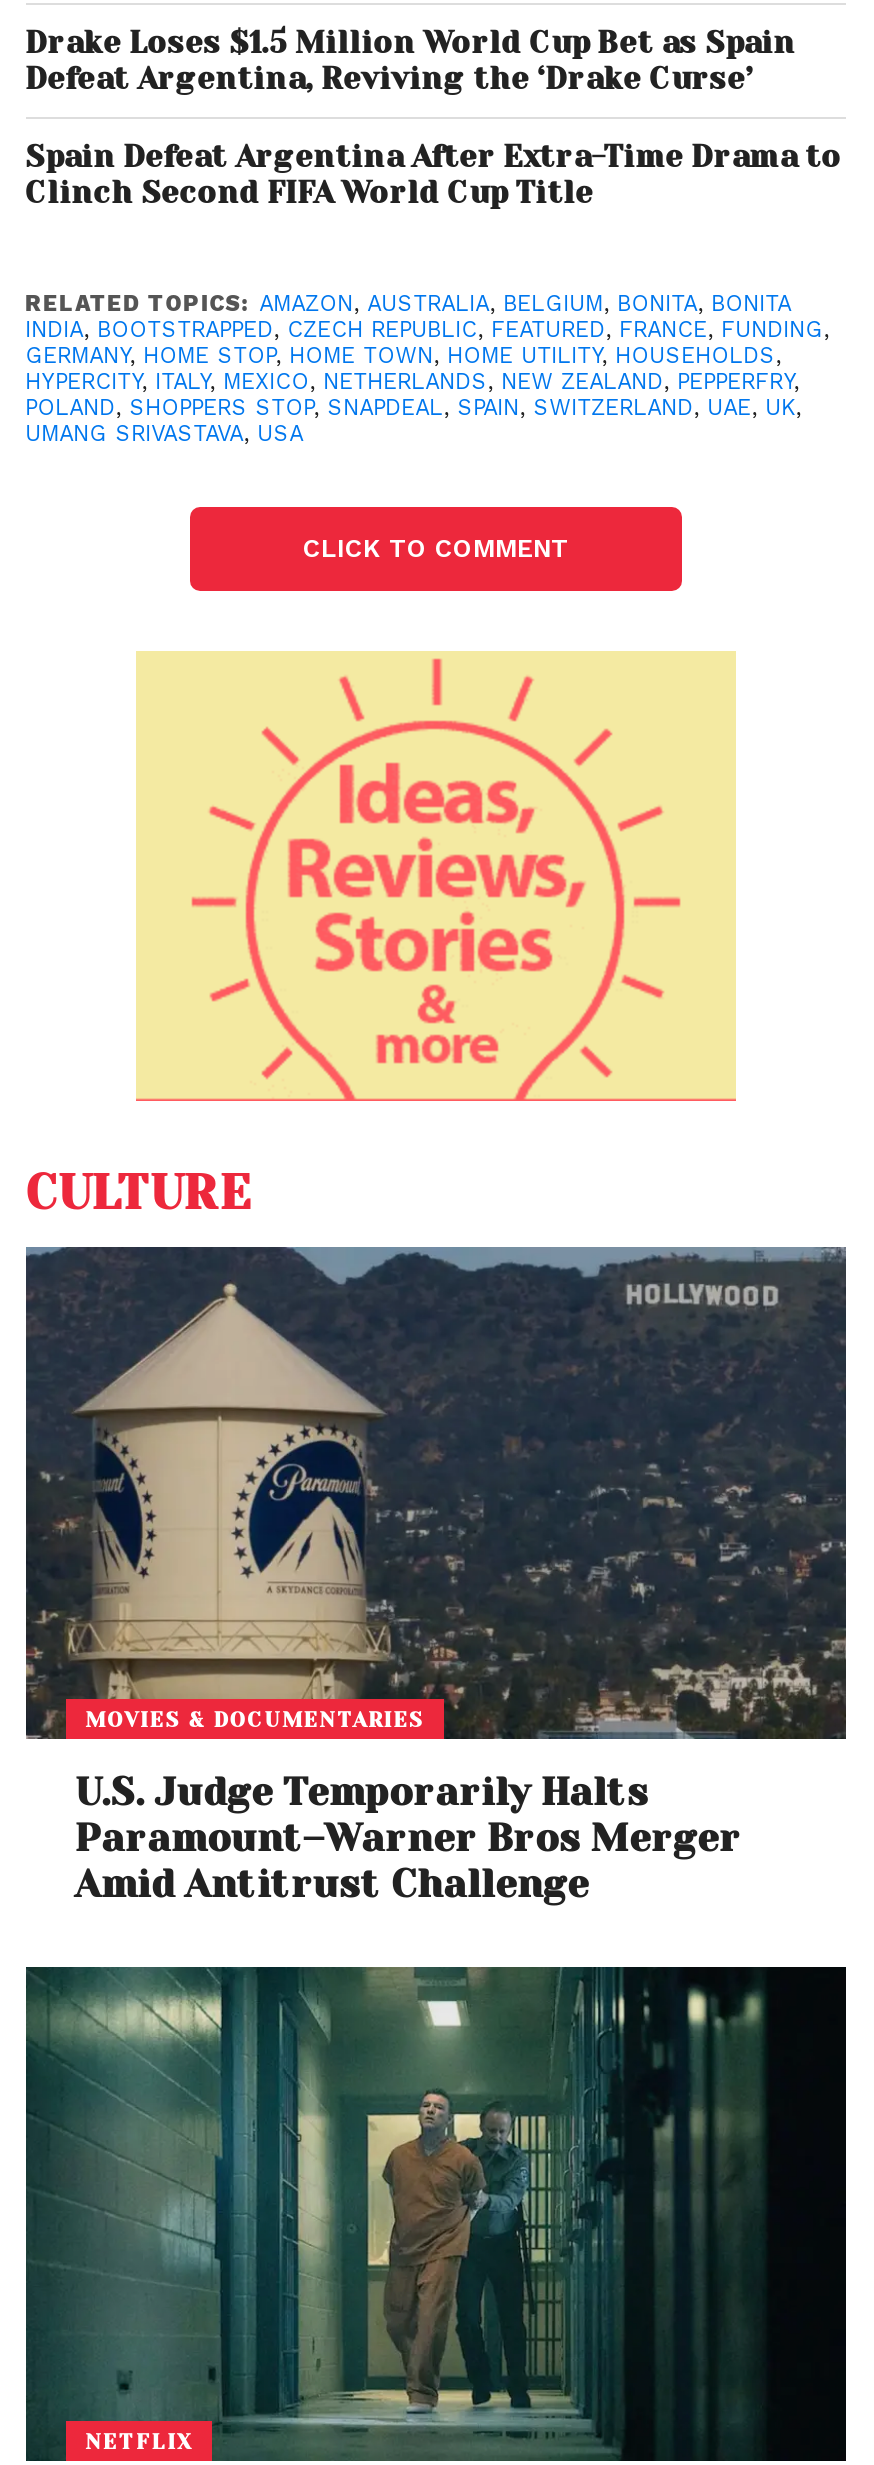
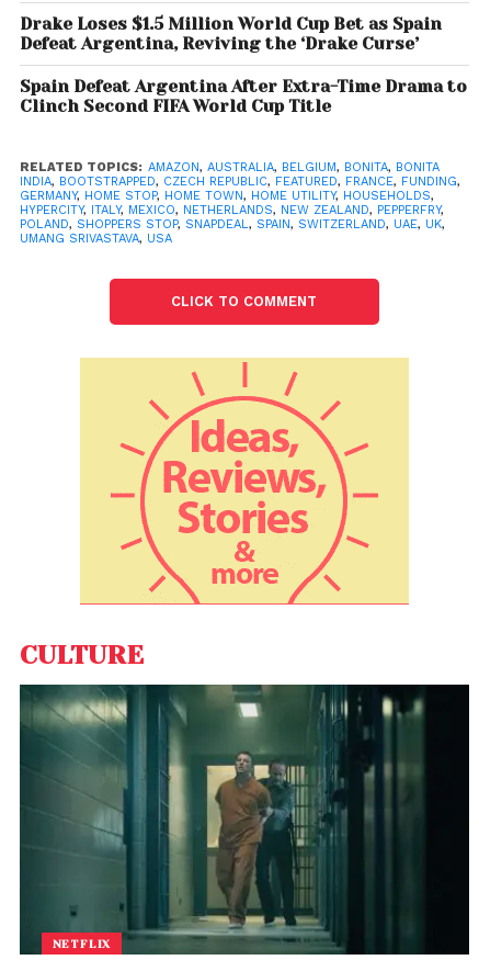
- [image]
- MOVIES & DOCUMENTARIES
- U.S. Judge Temporarily Halts
- Paramount–Warner Bros Merger
- Amid Antitrust Challenge
